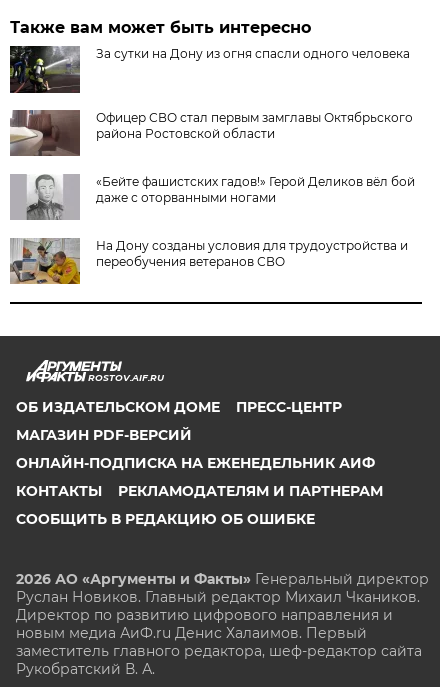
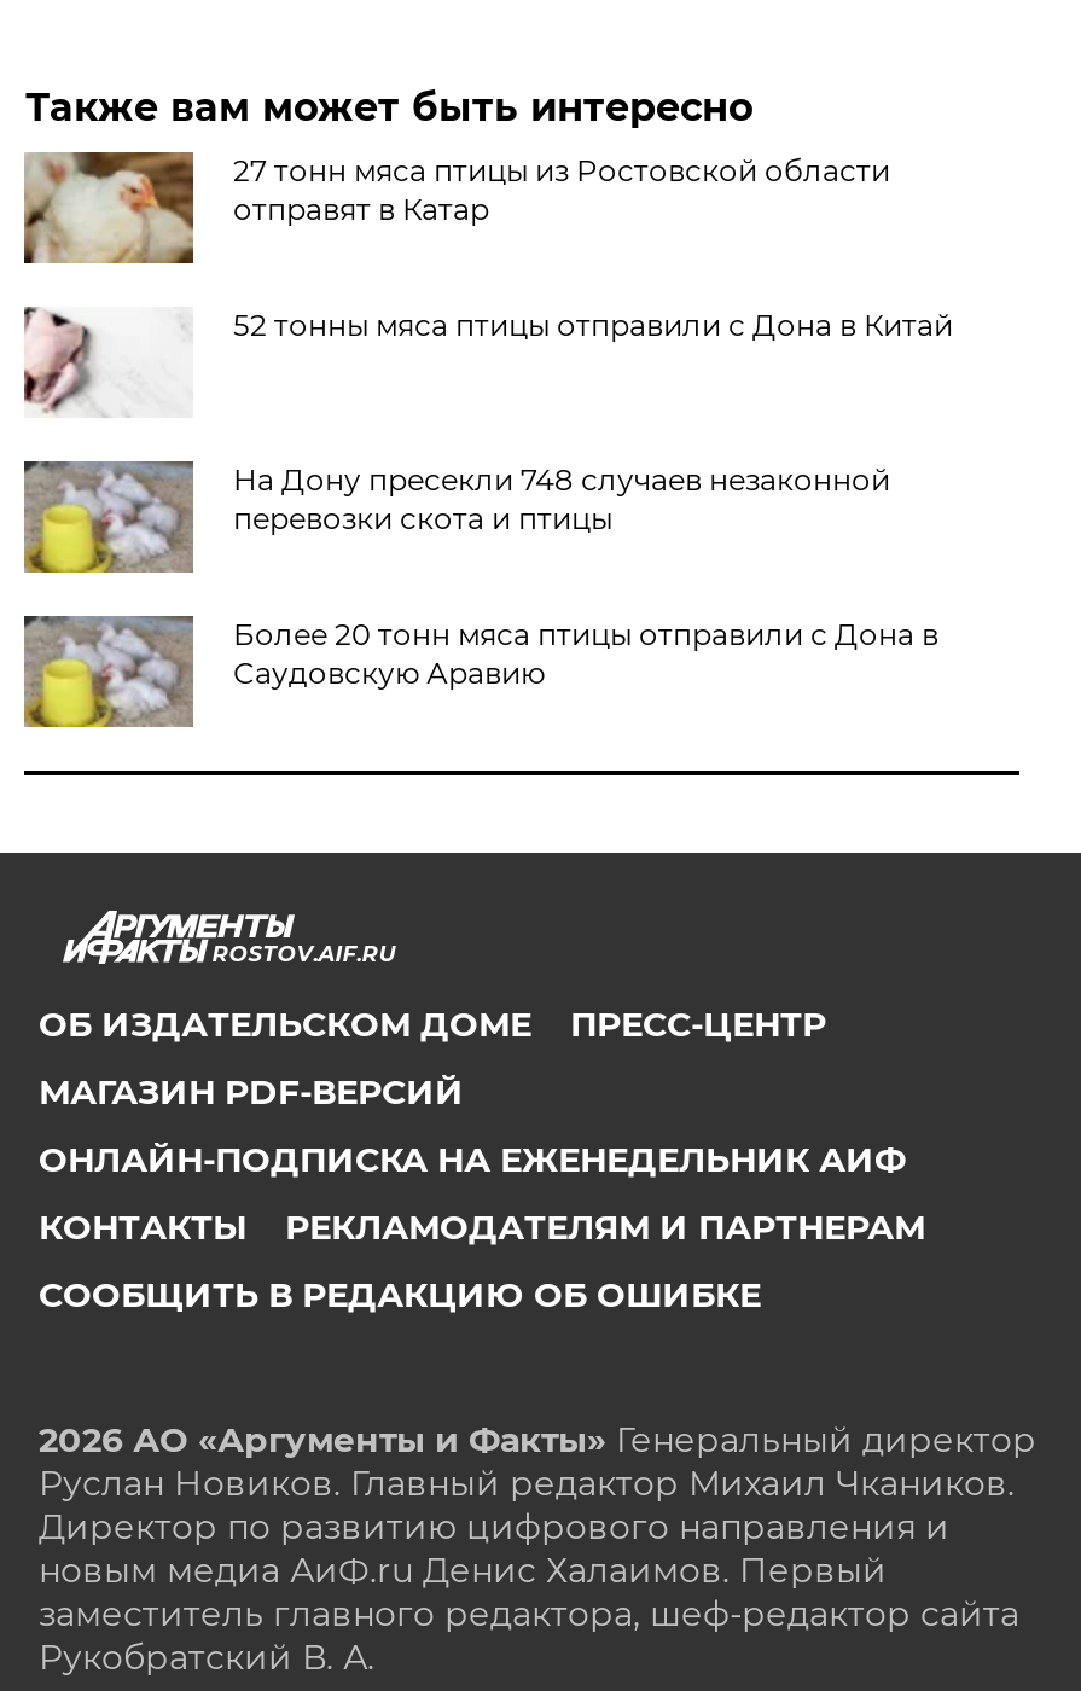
- [image]
- За сутки на Дону из огня спасли одного человека
+ [image]
+ 27 тонн мяса птицы из Ростовской области
+ отправят в Катар

- [image]
- Офицер СВО стал первым замглавы Октябрьского
- района Ростовской области
+ [image]
+ 52 тонны мяса птицы отправили с Дона в Китай

- [image]
- «Бейте фашистских гадов!» Герой Деликов вёл бой
- даже с оторванными ногами
+ [image]
+ На Дону пресекли 748 случаев незаконной
+ перевозки скота и птицы

- [image]
- На Дону созданы условия для трудоустройства и
- переобучения ветеранов СВО
+ [image]
+ Более 20 тонн мяса птицы отправили с Дона в
+ Саудовскую Аравию
